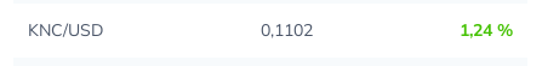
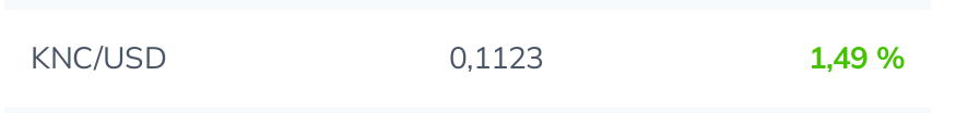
- 0,1102
+ 0,1123

- 1,24 %
+ 1,49 %
